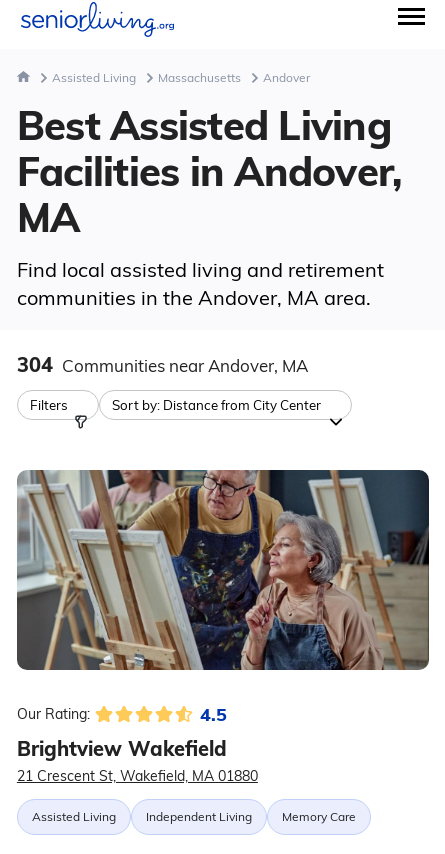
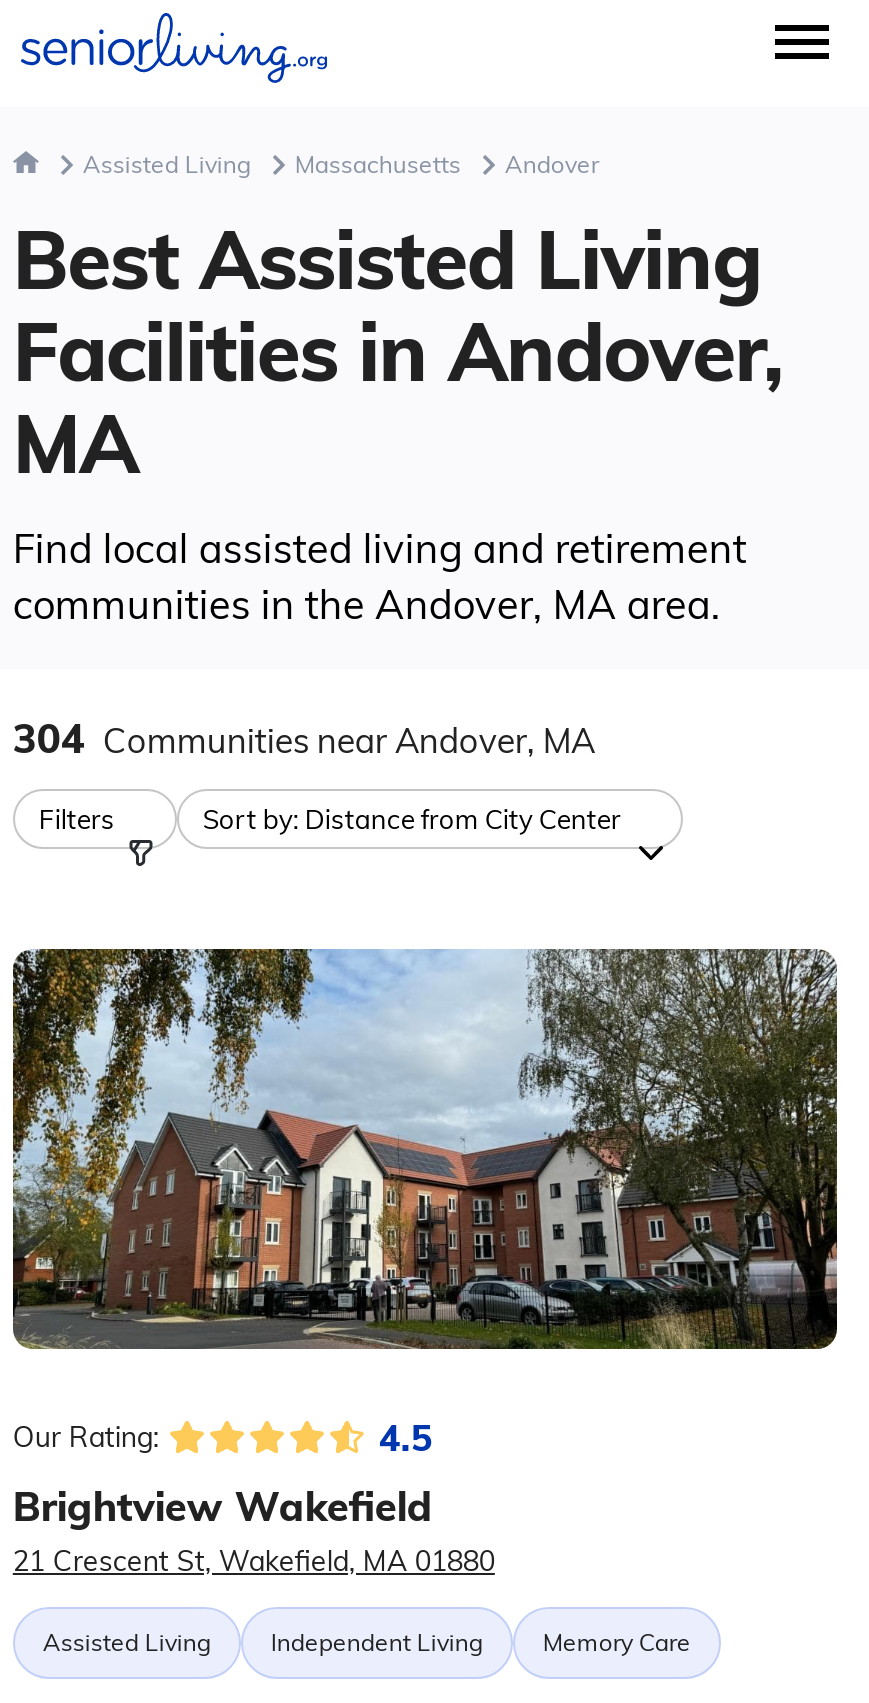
- [image]
+ [image]
